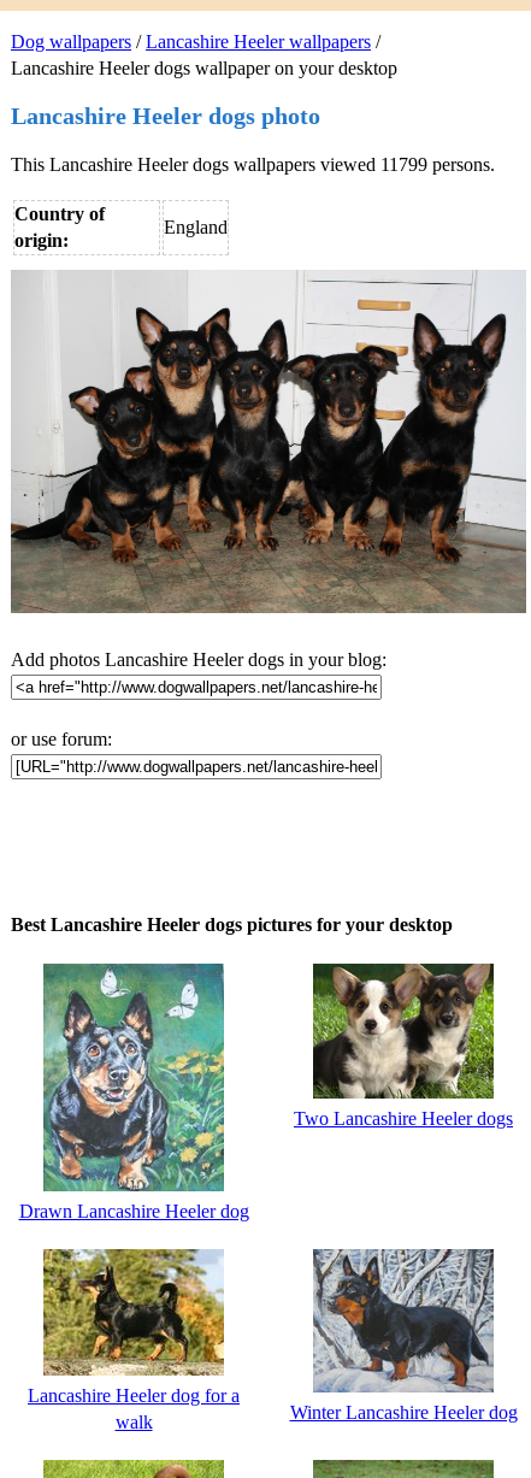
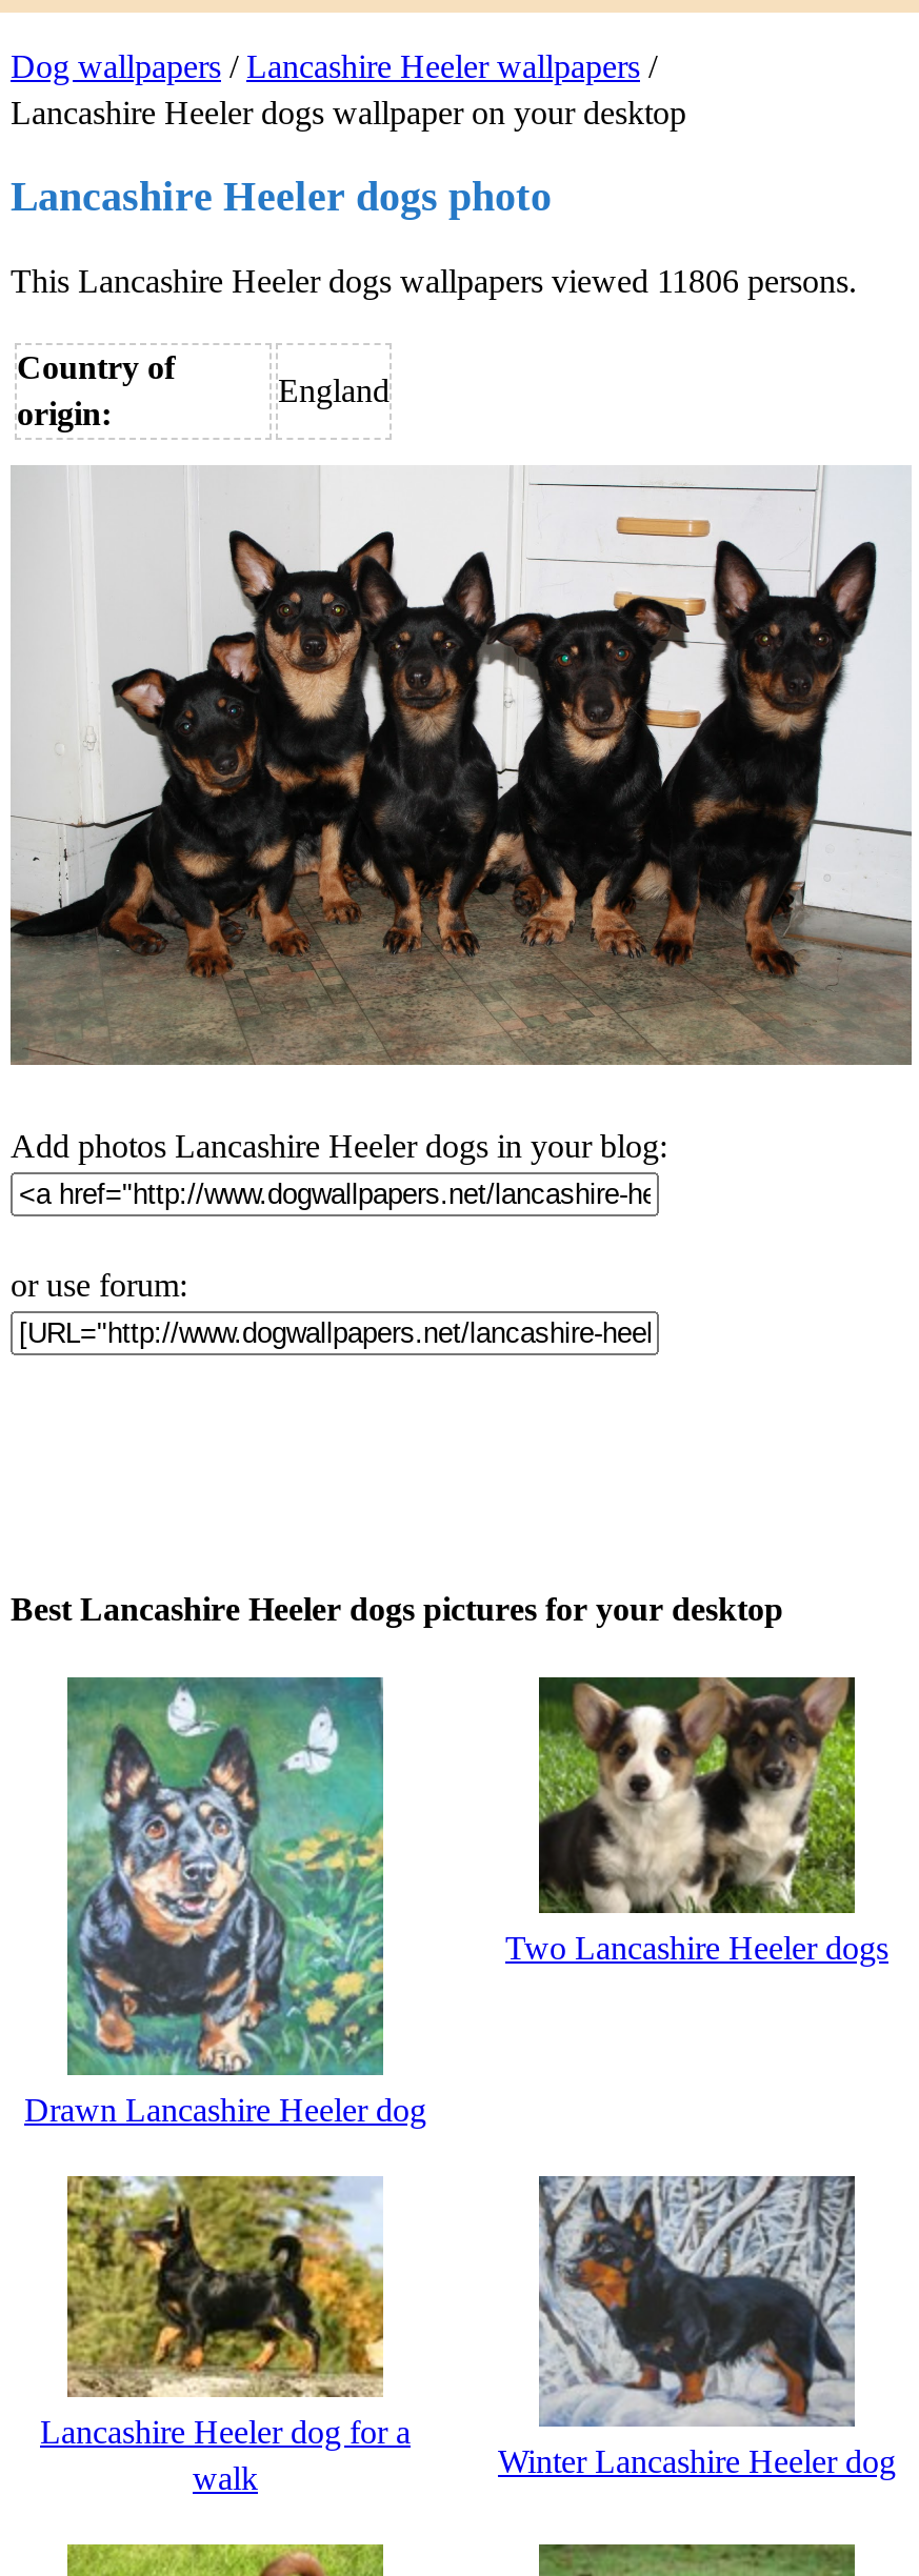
- This Lancashire Heeler dogs wallpapers viewed 11799 persons.
+ This Lancashire Heeler dogs wallpapers viewed 11806 persons.
